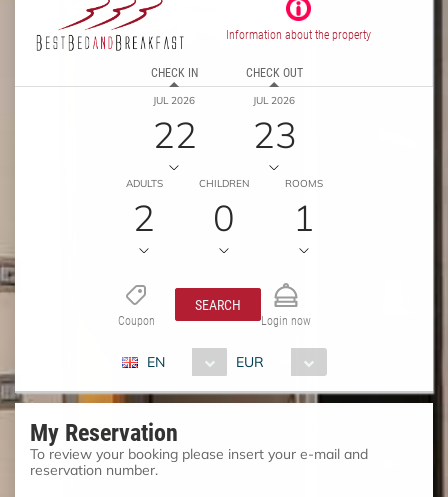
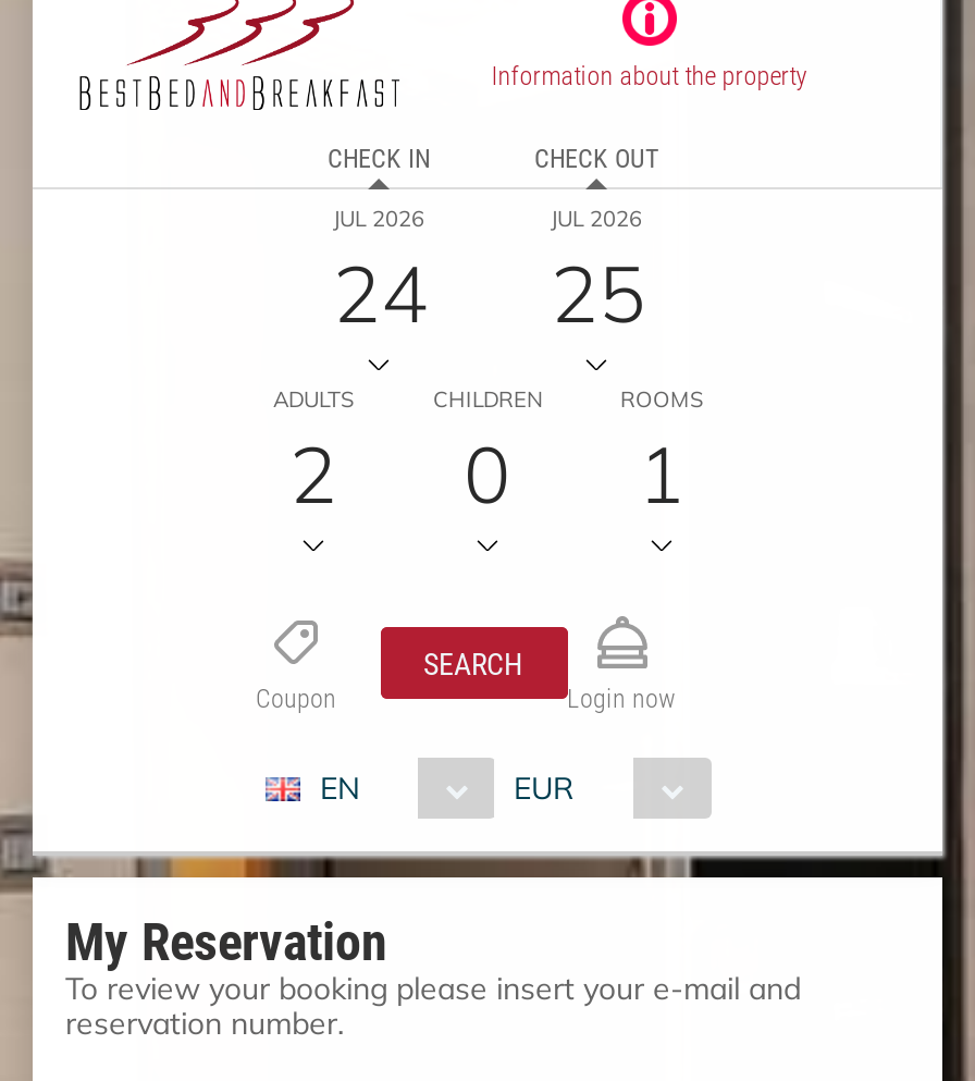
- 22
+ 24

- 23
+ 25
